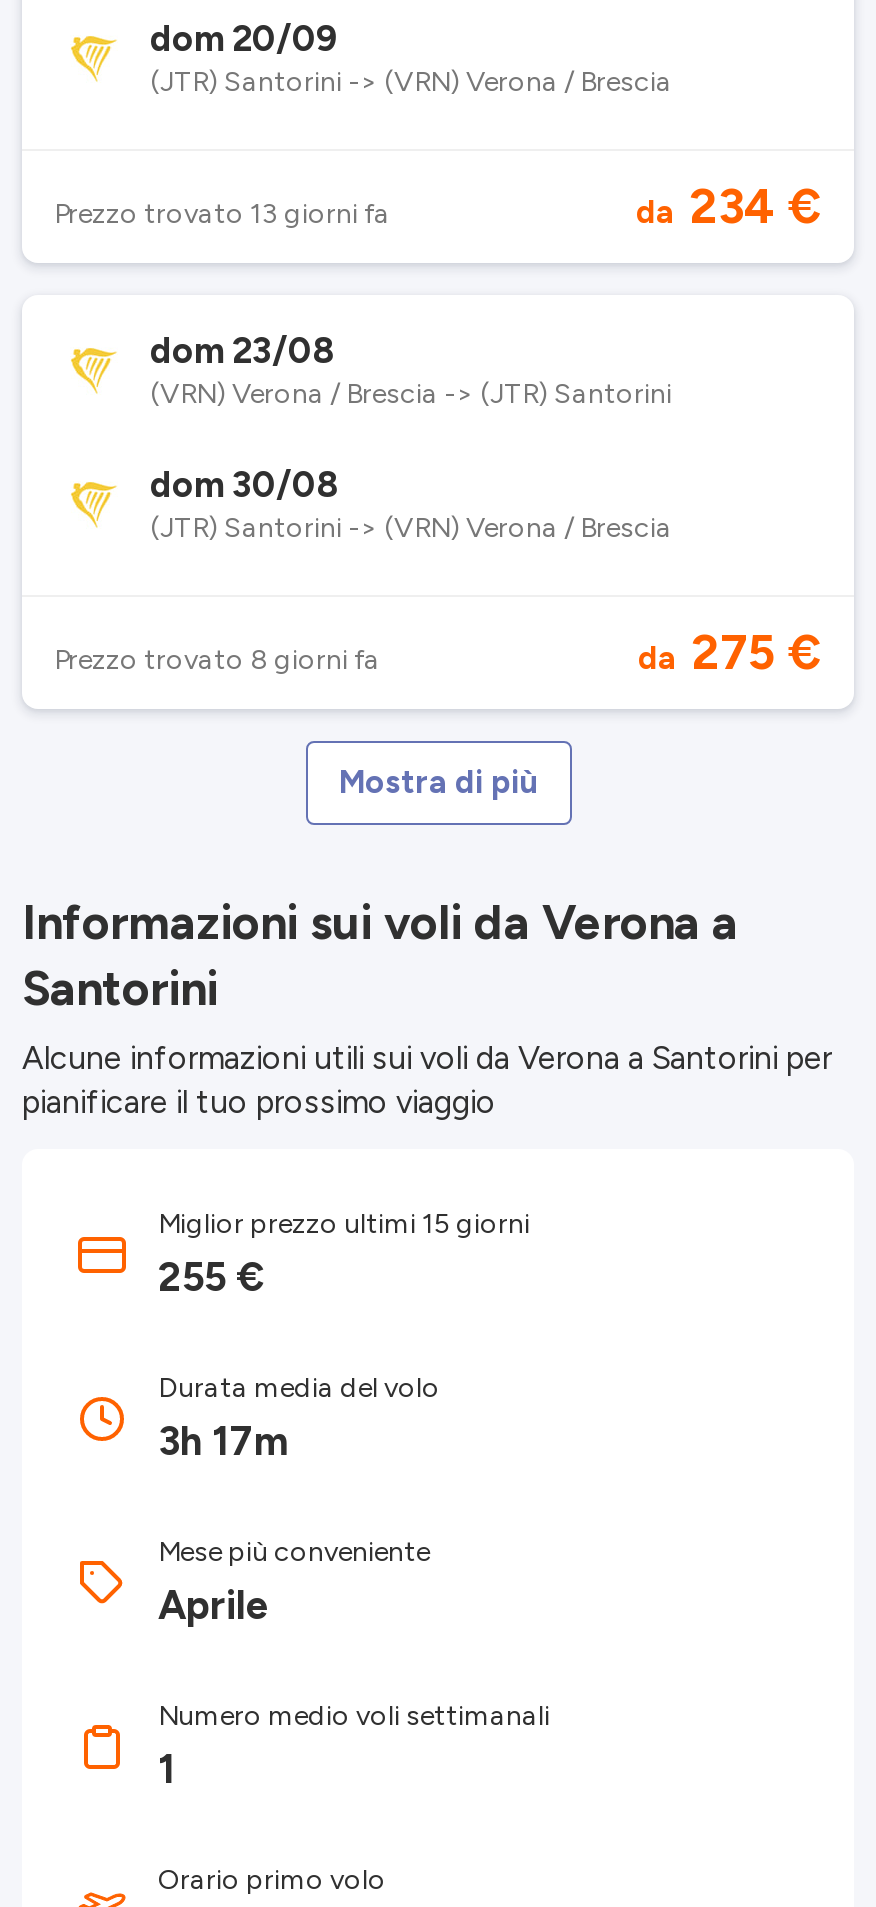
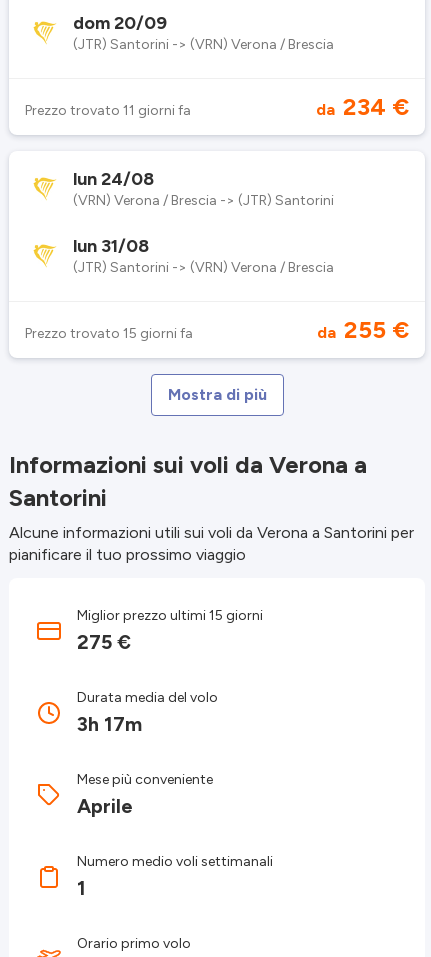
- Prezzo trovato 13 giorni fa
+ Prezzo trovato 11 giorni fa

- dom 23/08
+ lun 24/08

- dom 30/08
+ lun 31/08

- da 275 €
+ da 255 €

- Prezzo trovato 8 giorni fa
+ Prezzo trovato 15 giorni fa

- 255 €
+ 275 €
